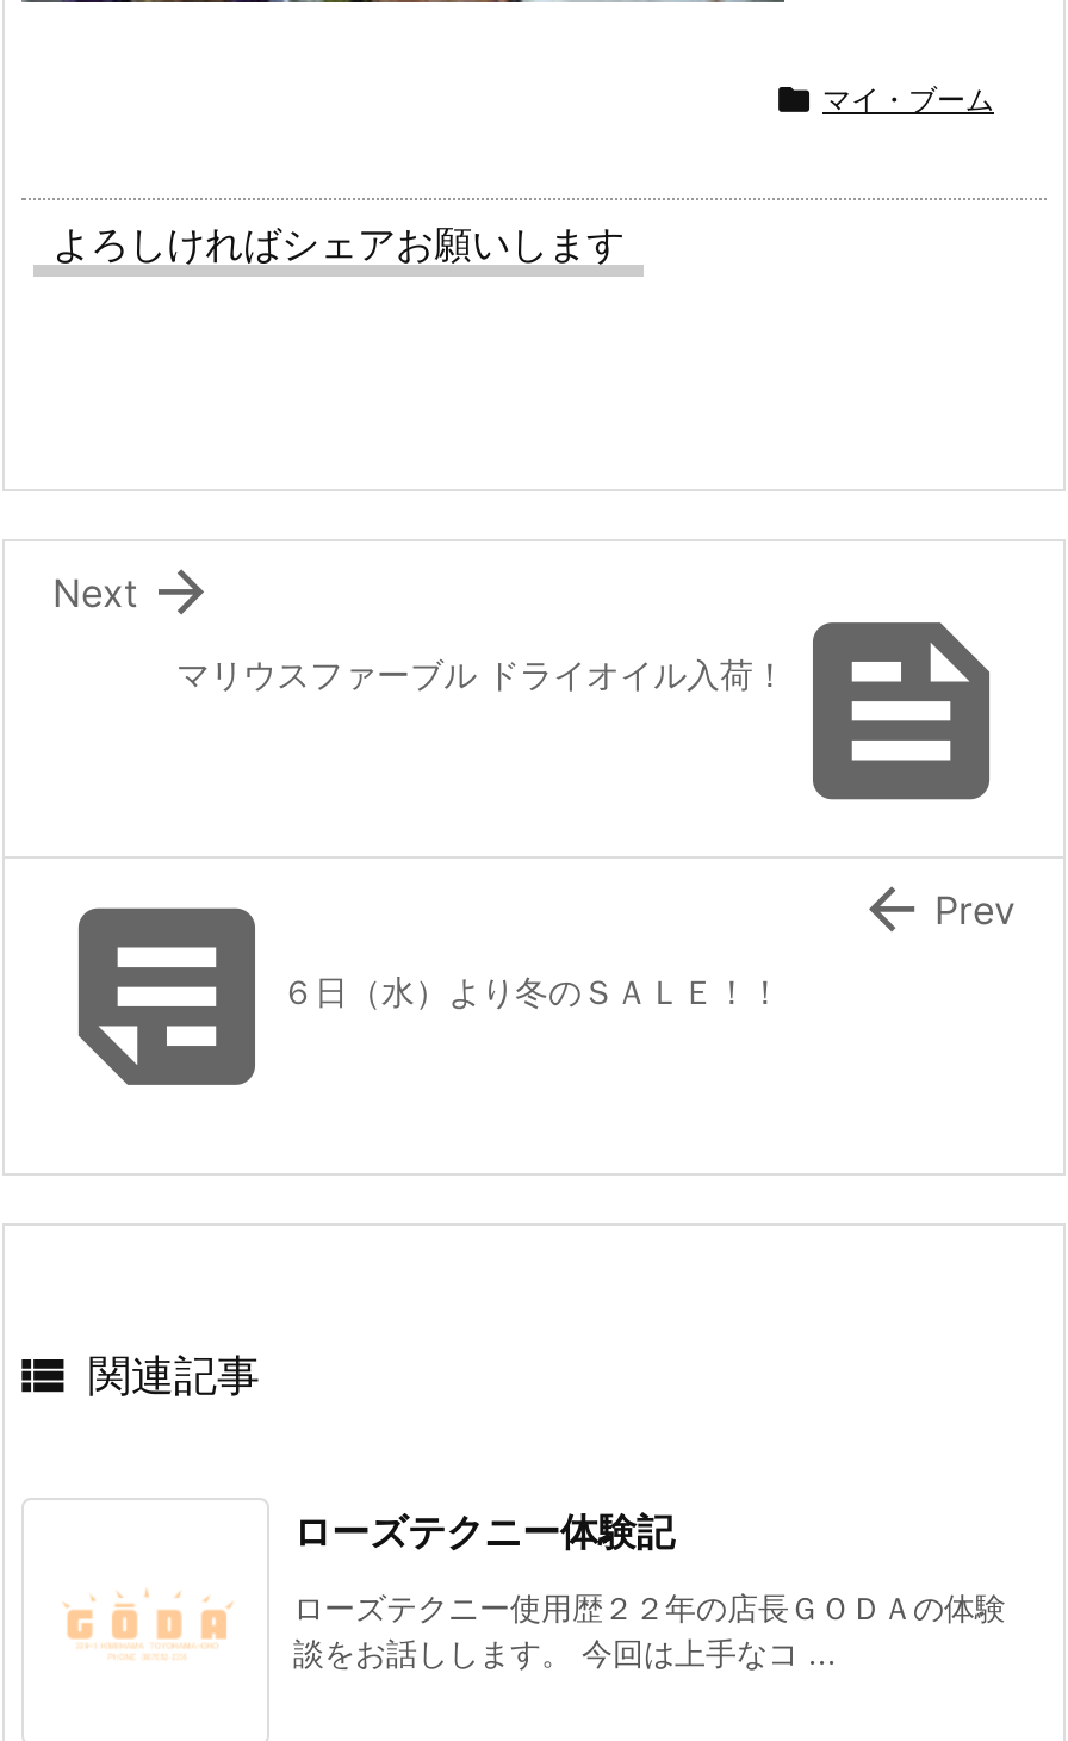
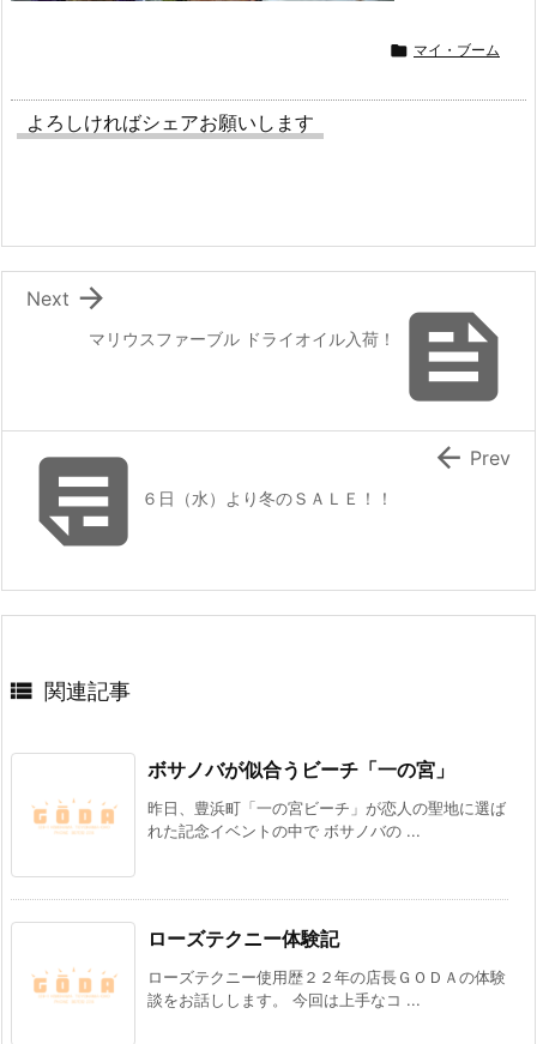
+ ボサノバが似合うビーチ「一の宮」
+ 昨日、豊浜町「一の宮ビーチ」が恋人の聖地に選ば
+ れた記念イベントの中で ボサノバの ...
